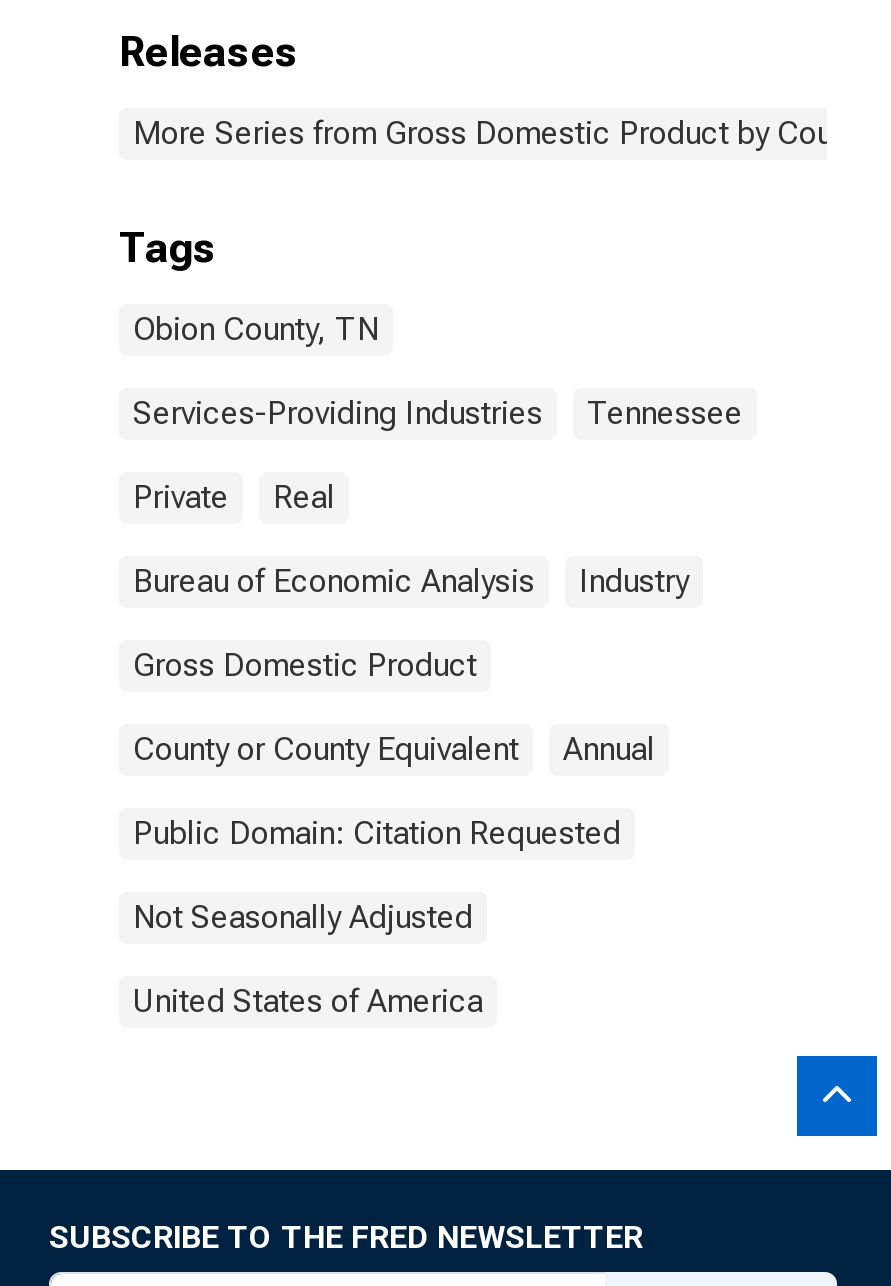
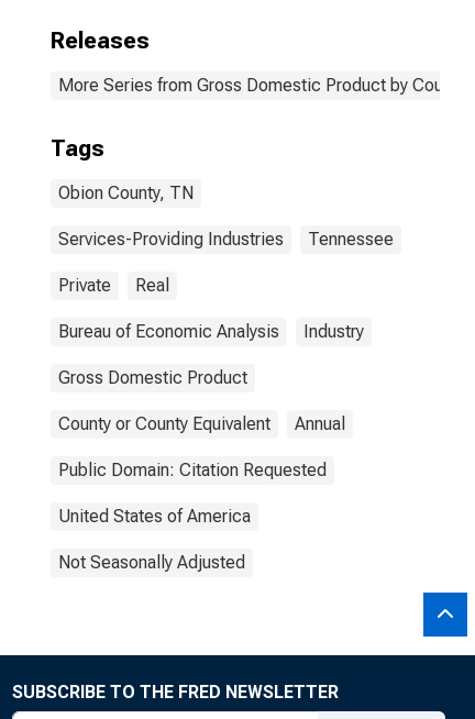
moved down: Not Seasonally Adjusted

moved up: United States of America
